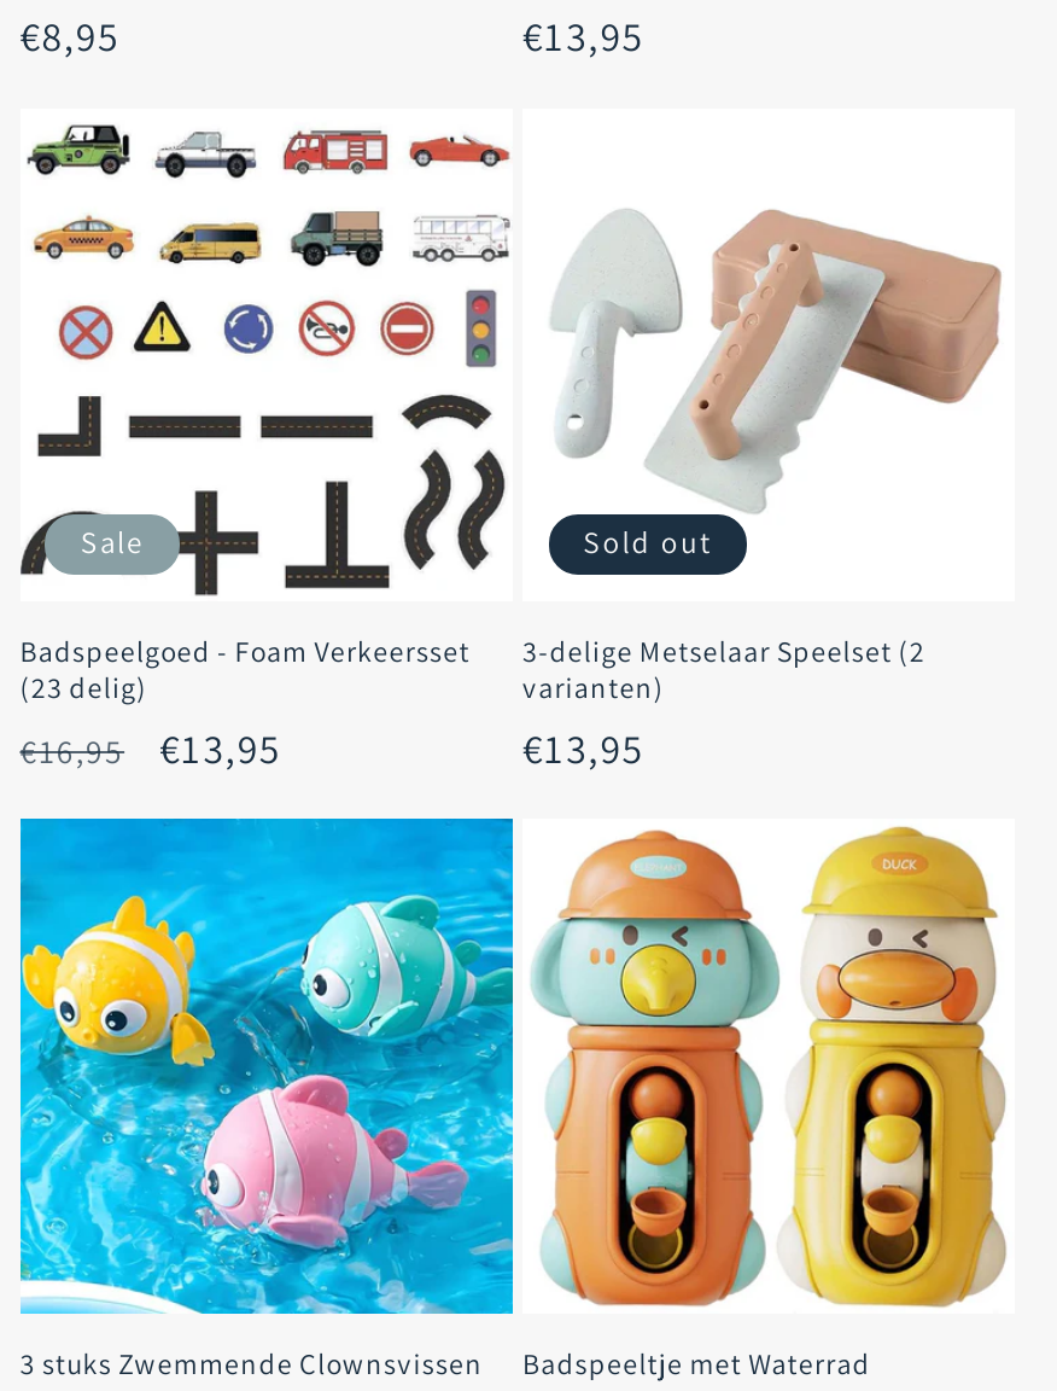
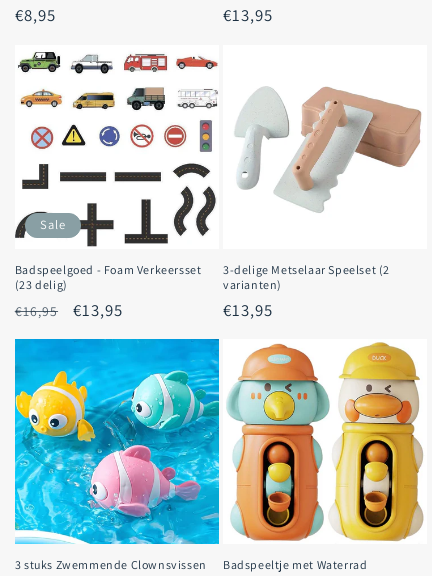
- Sold out
